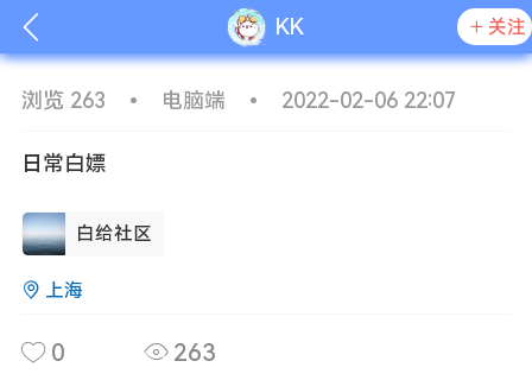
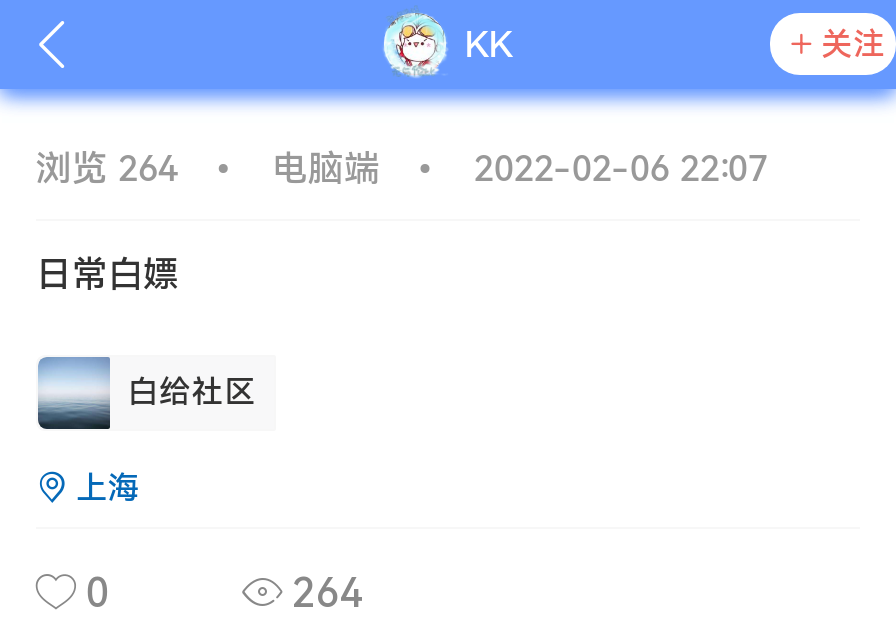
- 浏览 263
+ 浏览 264

- 263
+ 264
